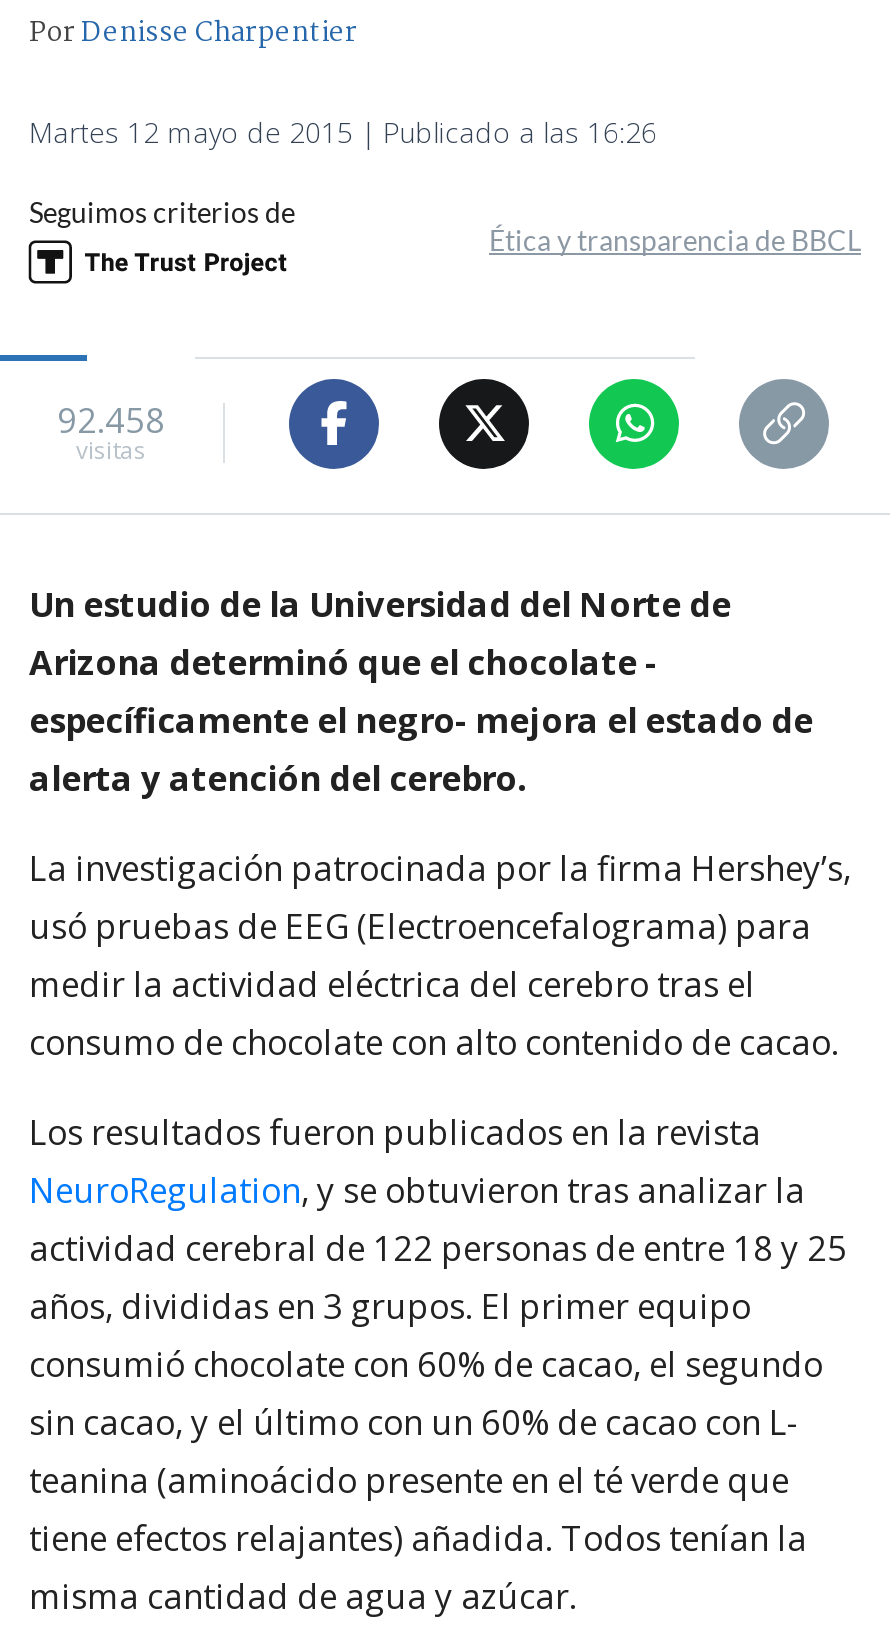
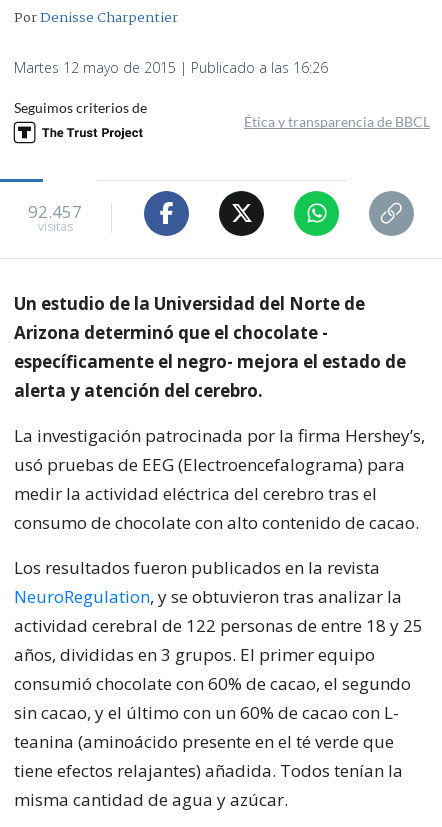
- 92.458
+ 92.457
